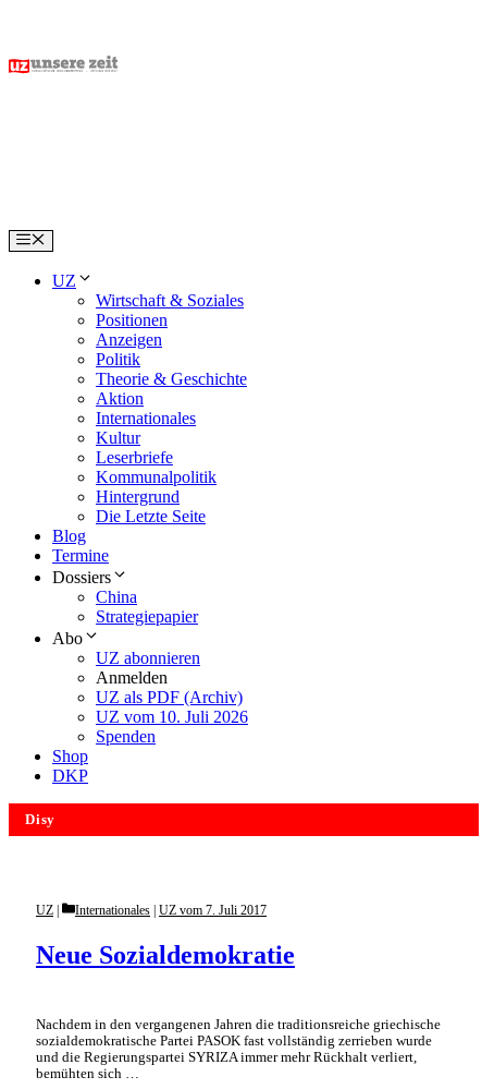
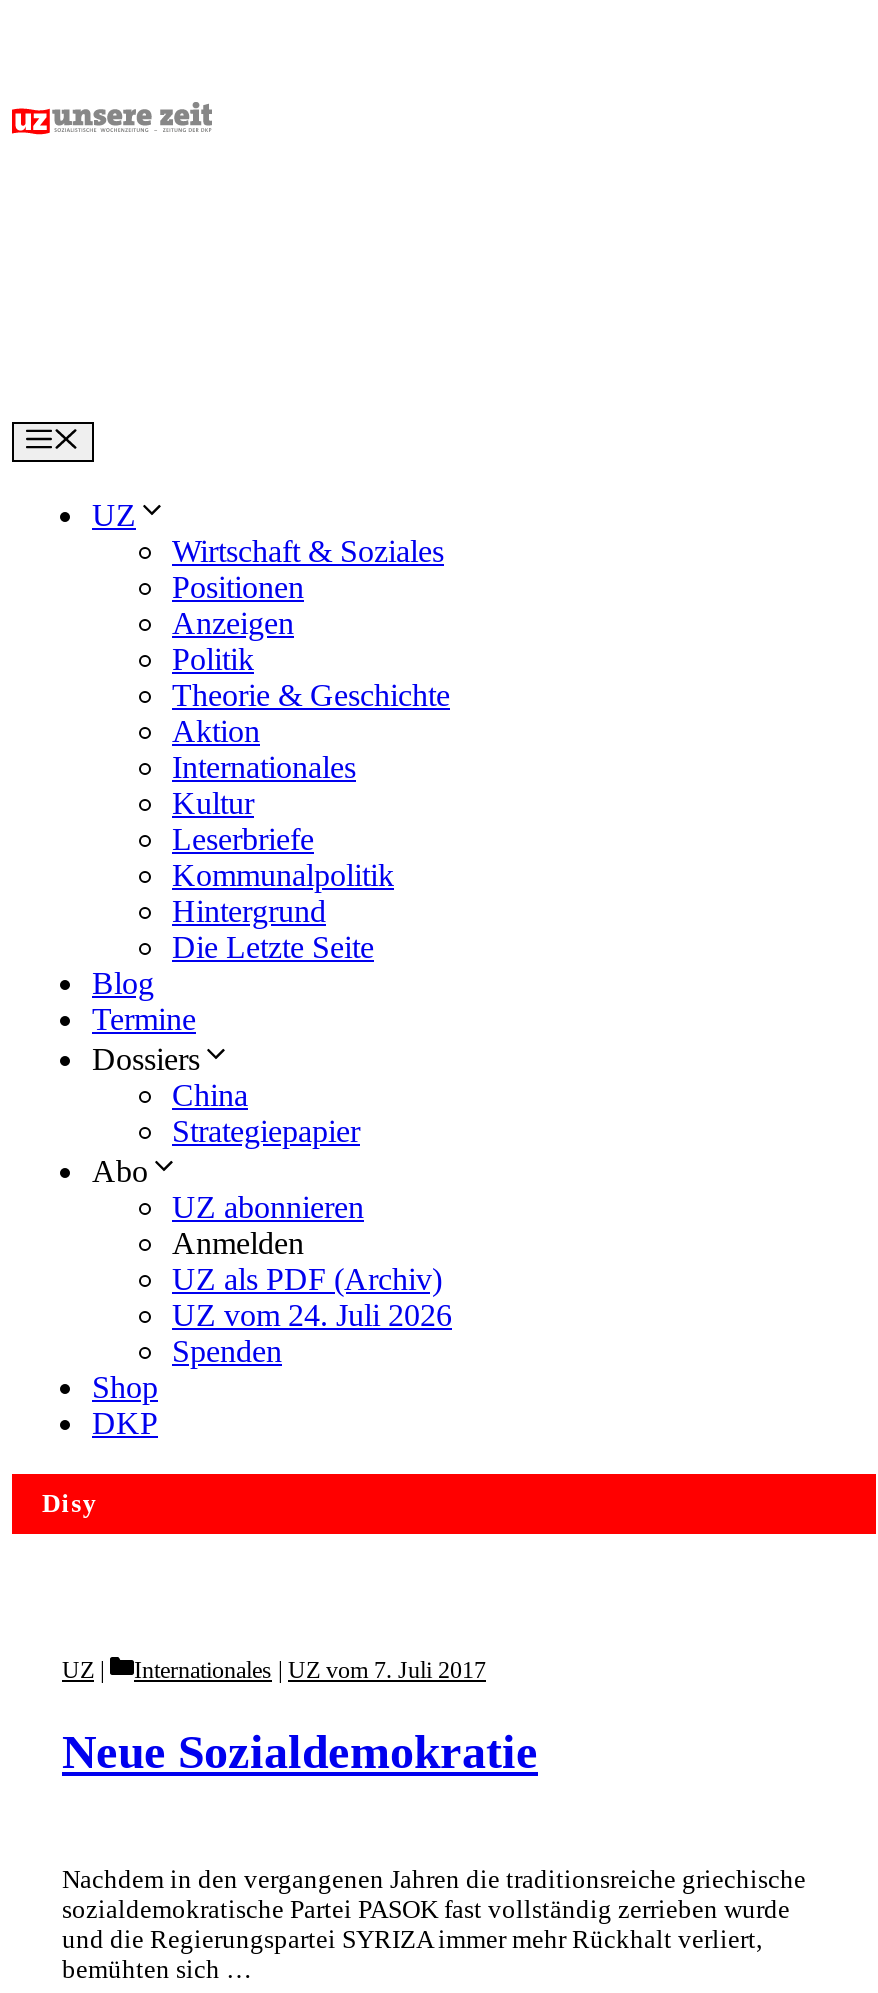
- UZ vom 10. Juli 2026
+ UZ vom 24. Juli 2026
